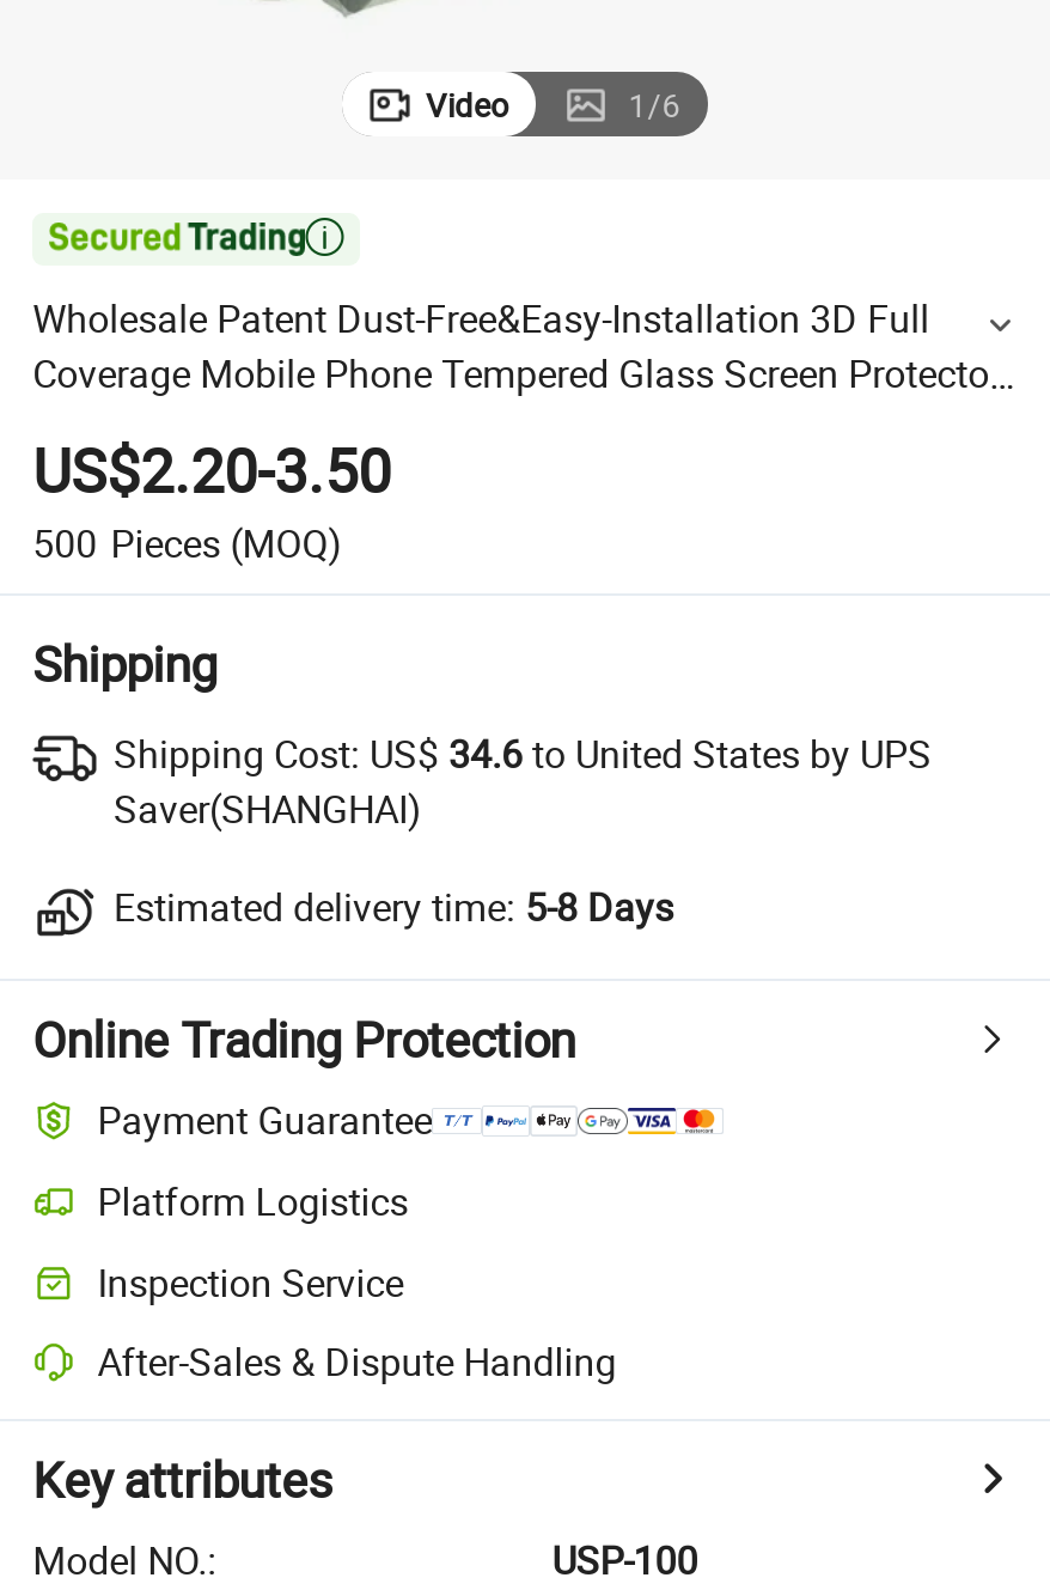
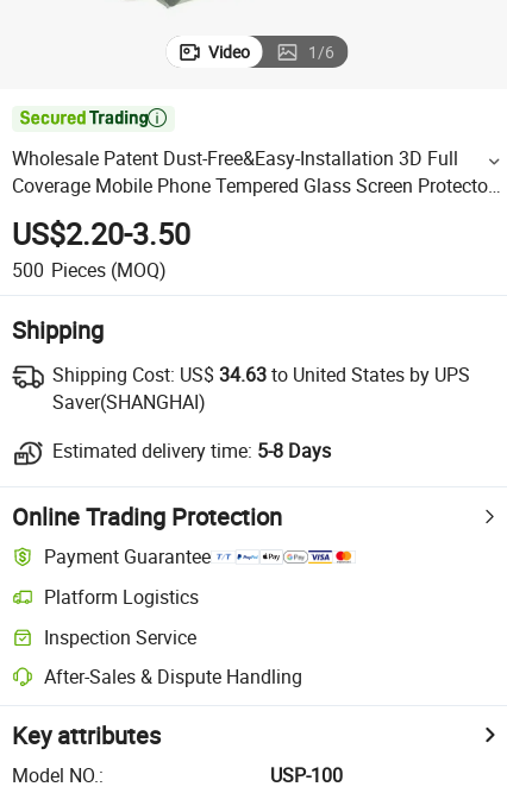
- Shipping Cost: US$34.6 to United States by UPS
+ Shipping Cost: US$34.63 to United States by UPS
